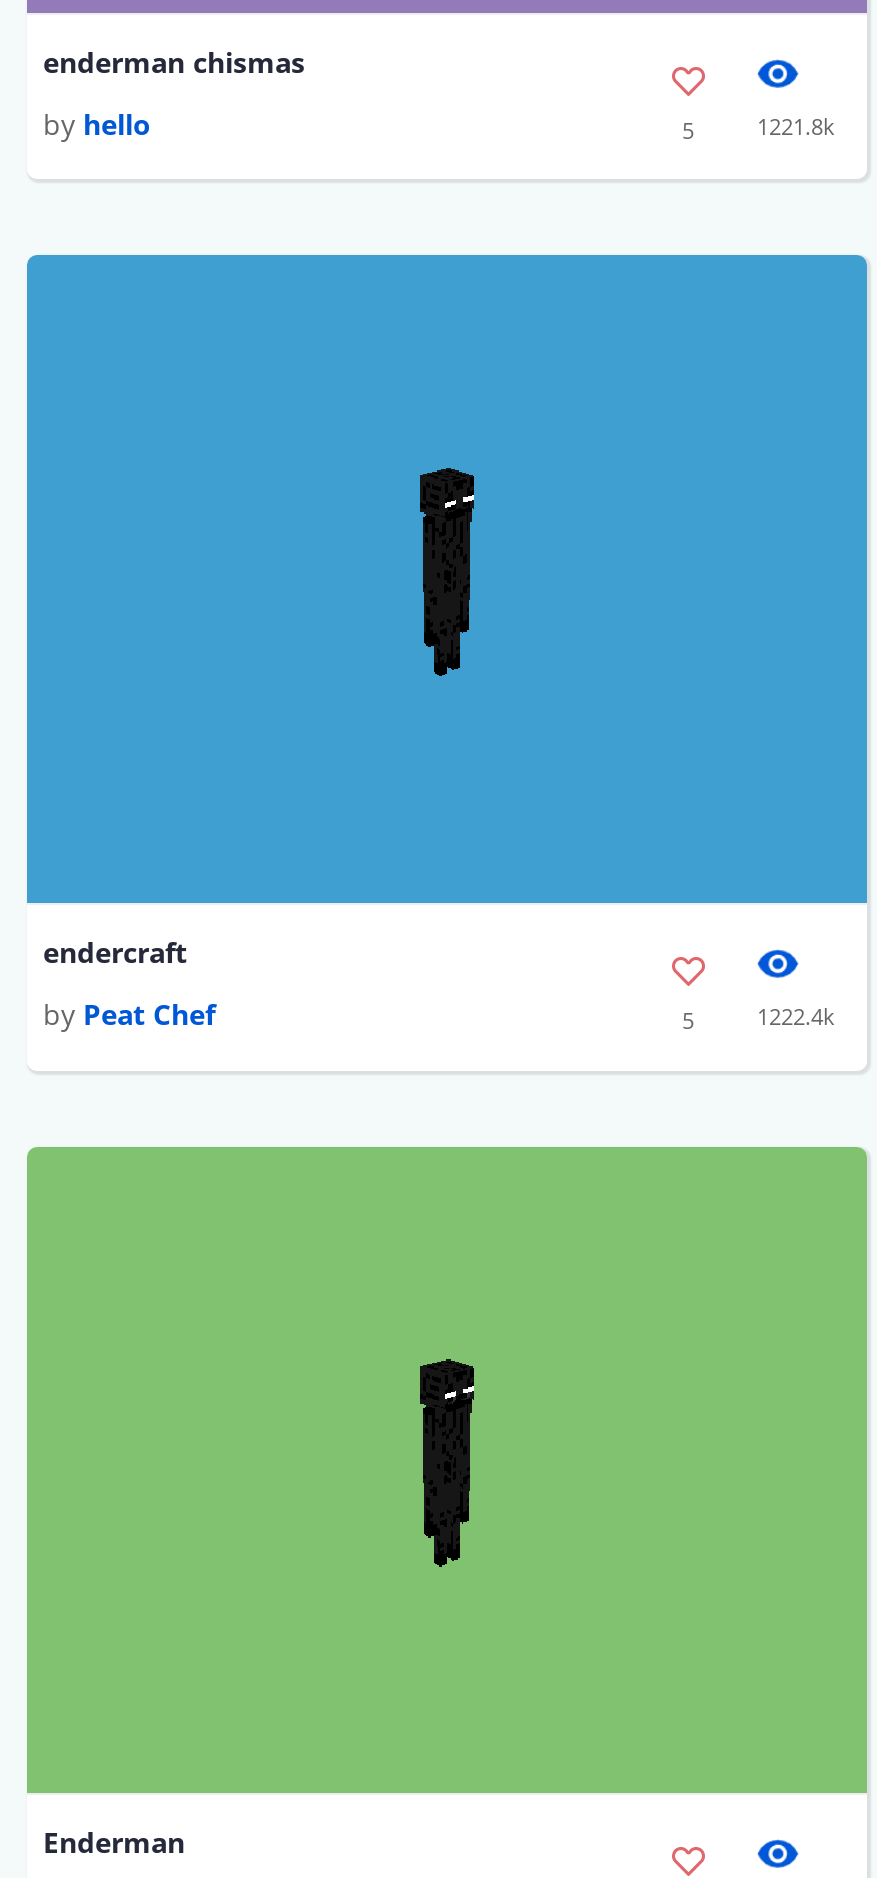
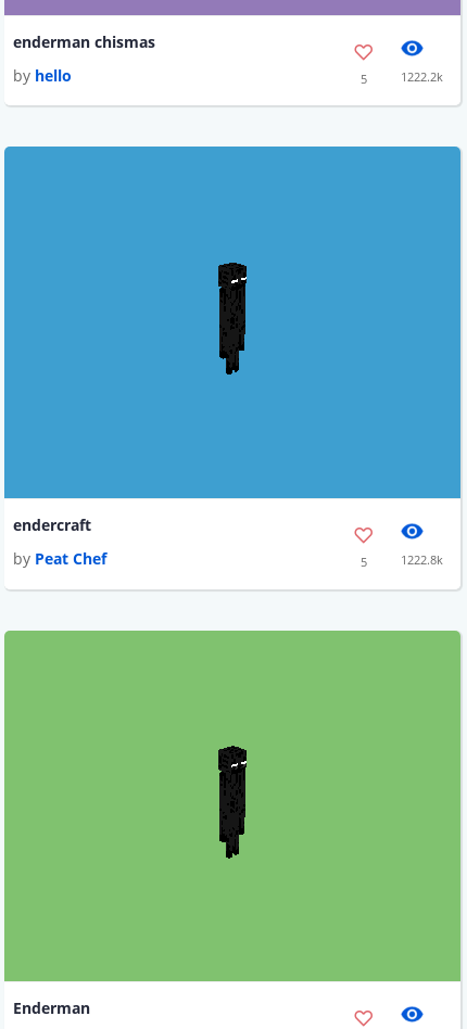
- 1221.8k
+ 1222.2k

- 1222.4k
+ 1222.8k
